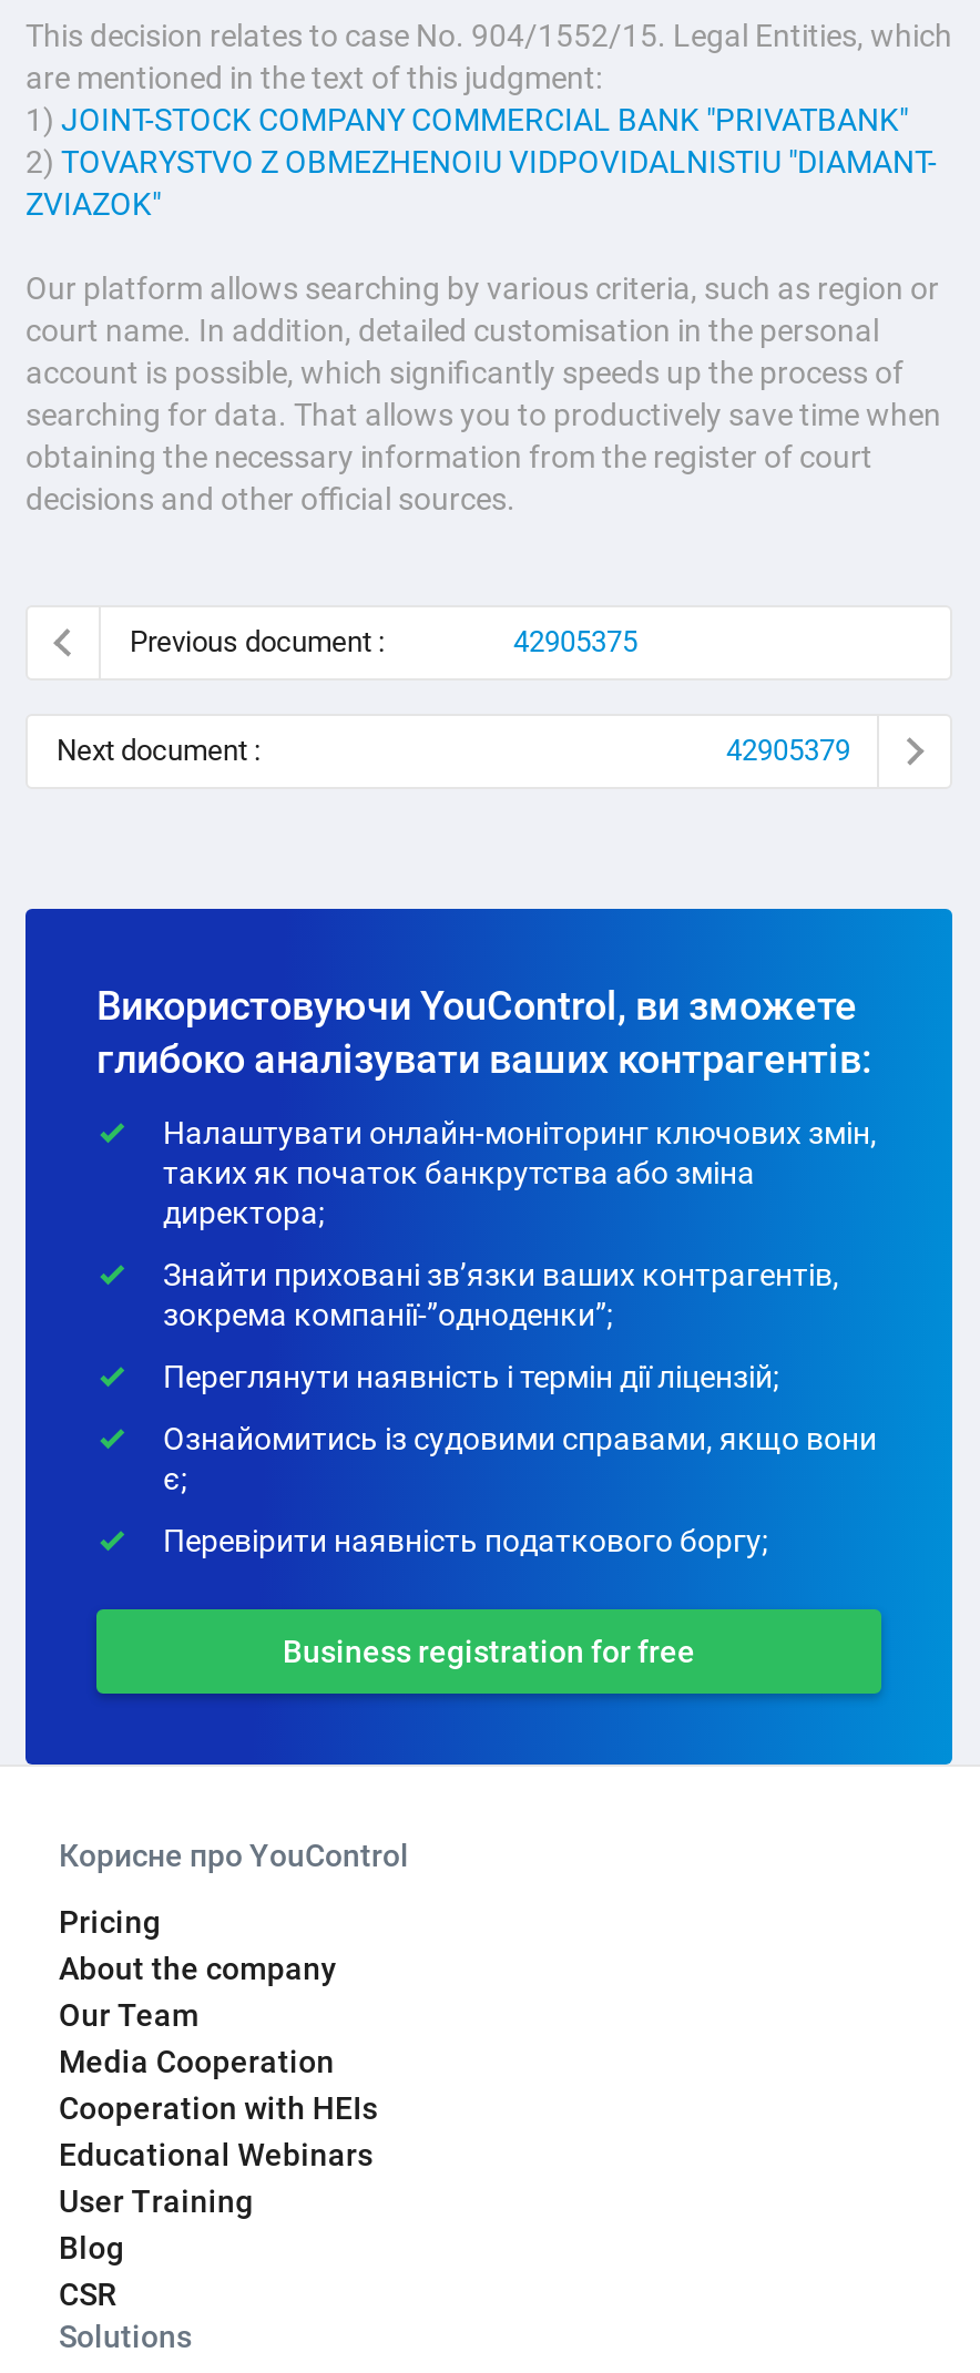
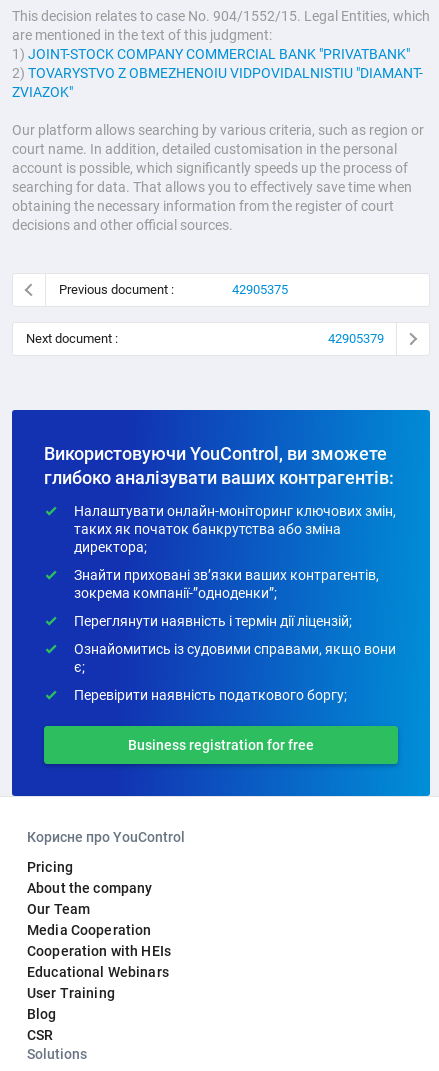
- searching for data. That allows you to productively save time when
+ searching for data. That allows you to effectively save time when
